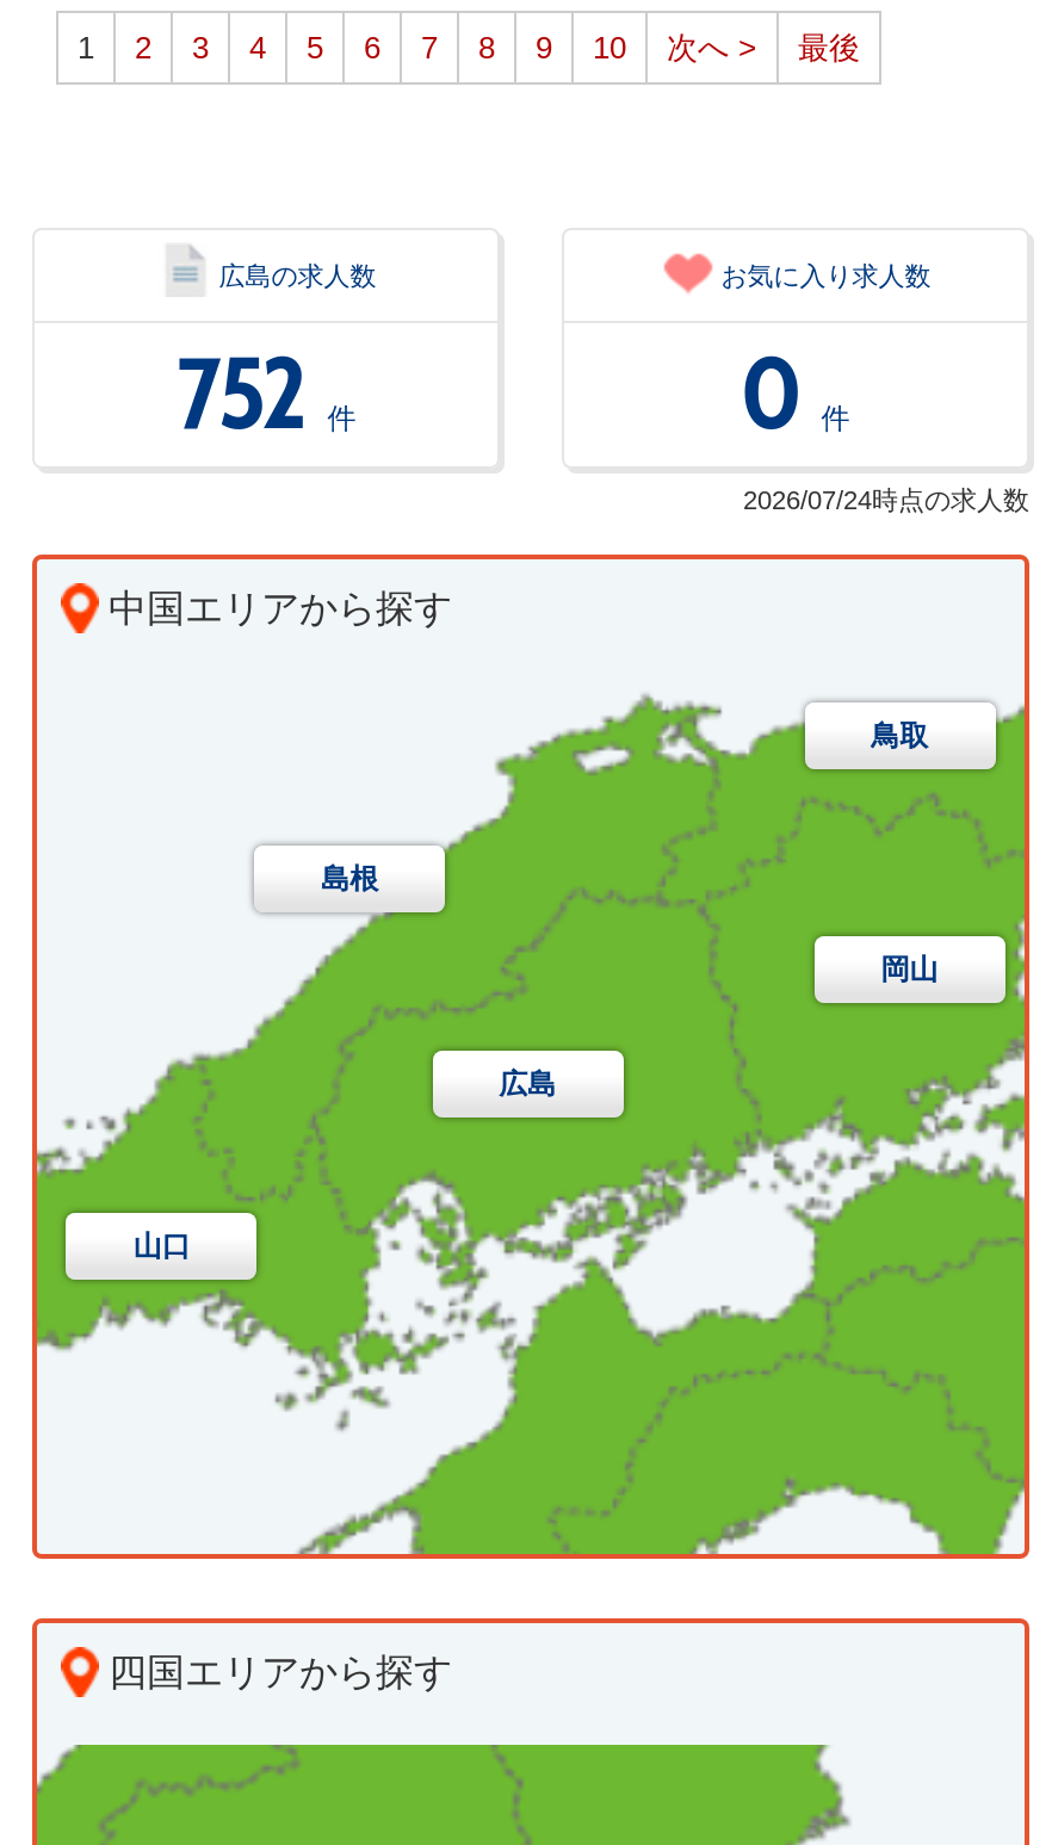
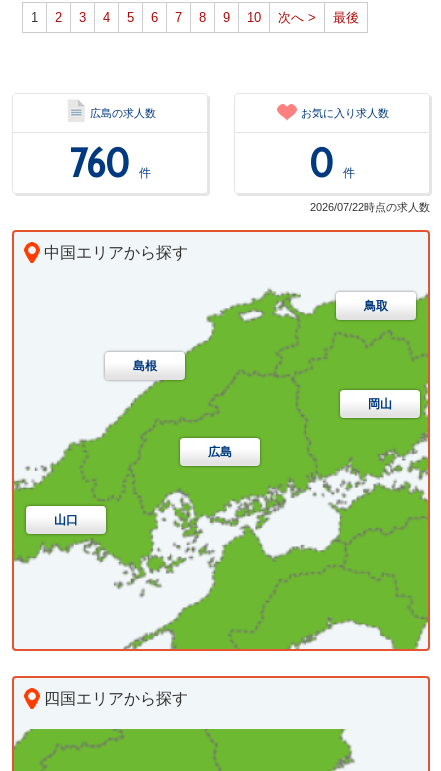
- 752 件
+ 760 件

- 2026/07/24時点の求人数
+ 2026/07/22時点の求人数
